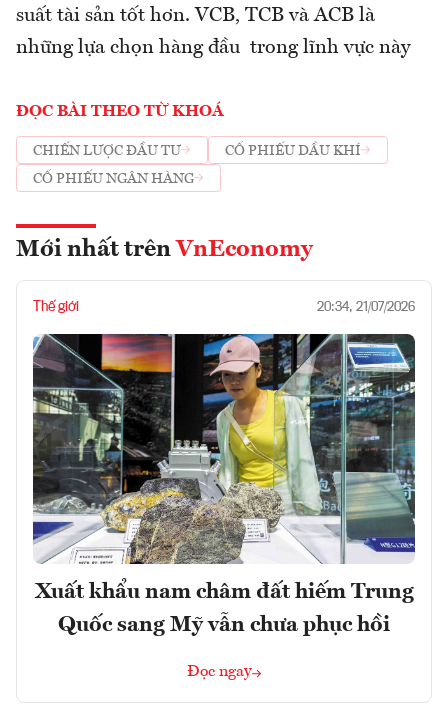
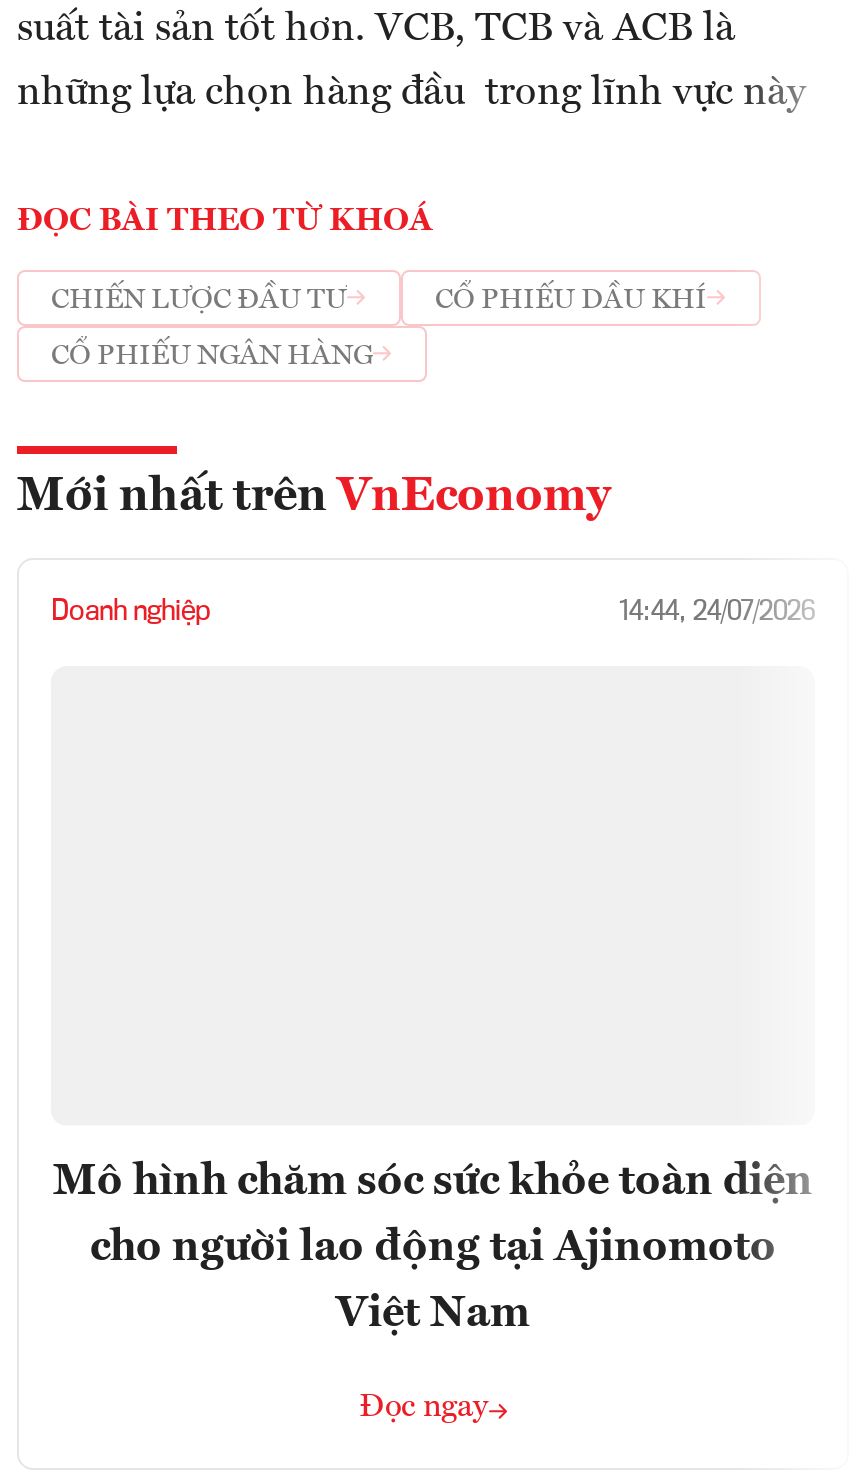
- Thế giới
- 20:34, 21/07/2026
+ Doanh nghiệp
+ 14:44, 24/07/2026

- [image]

- Xuất khẩu nam châm đất hiếm Trung
- Quốc sang Mỹ vẫn chưa phục hồi
+ Mô hình chăm sóc sức khỏe toàn diện
+ cho người lao động tại Ajinomoto
+ Việt Nam
